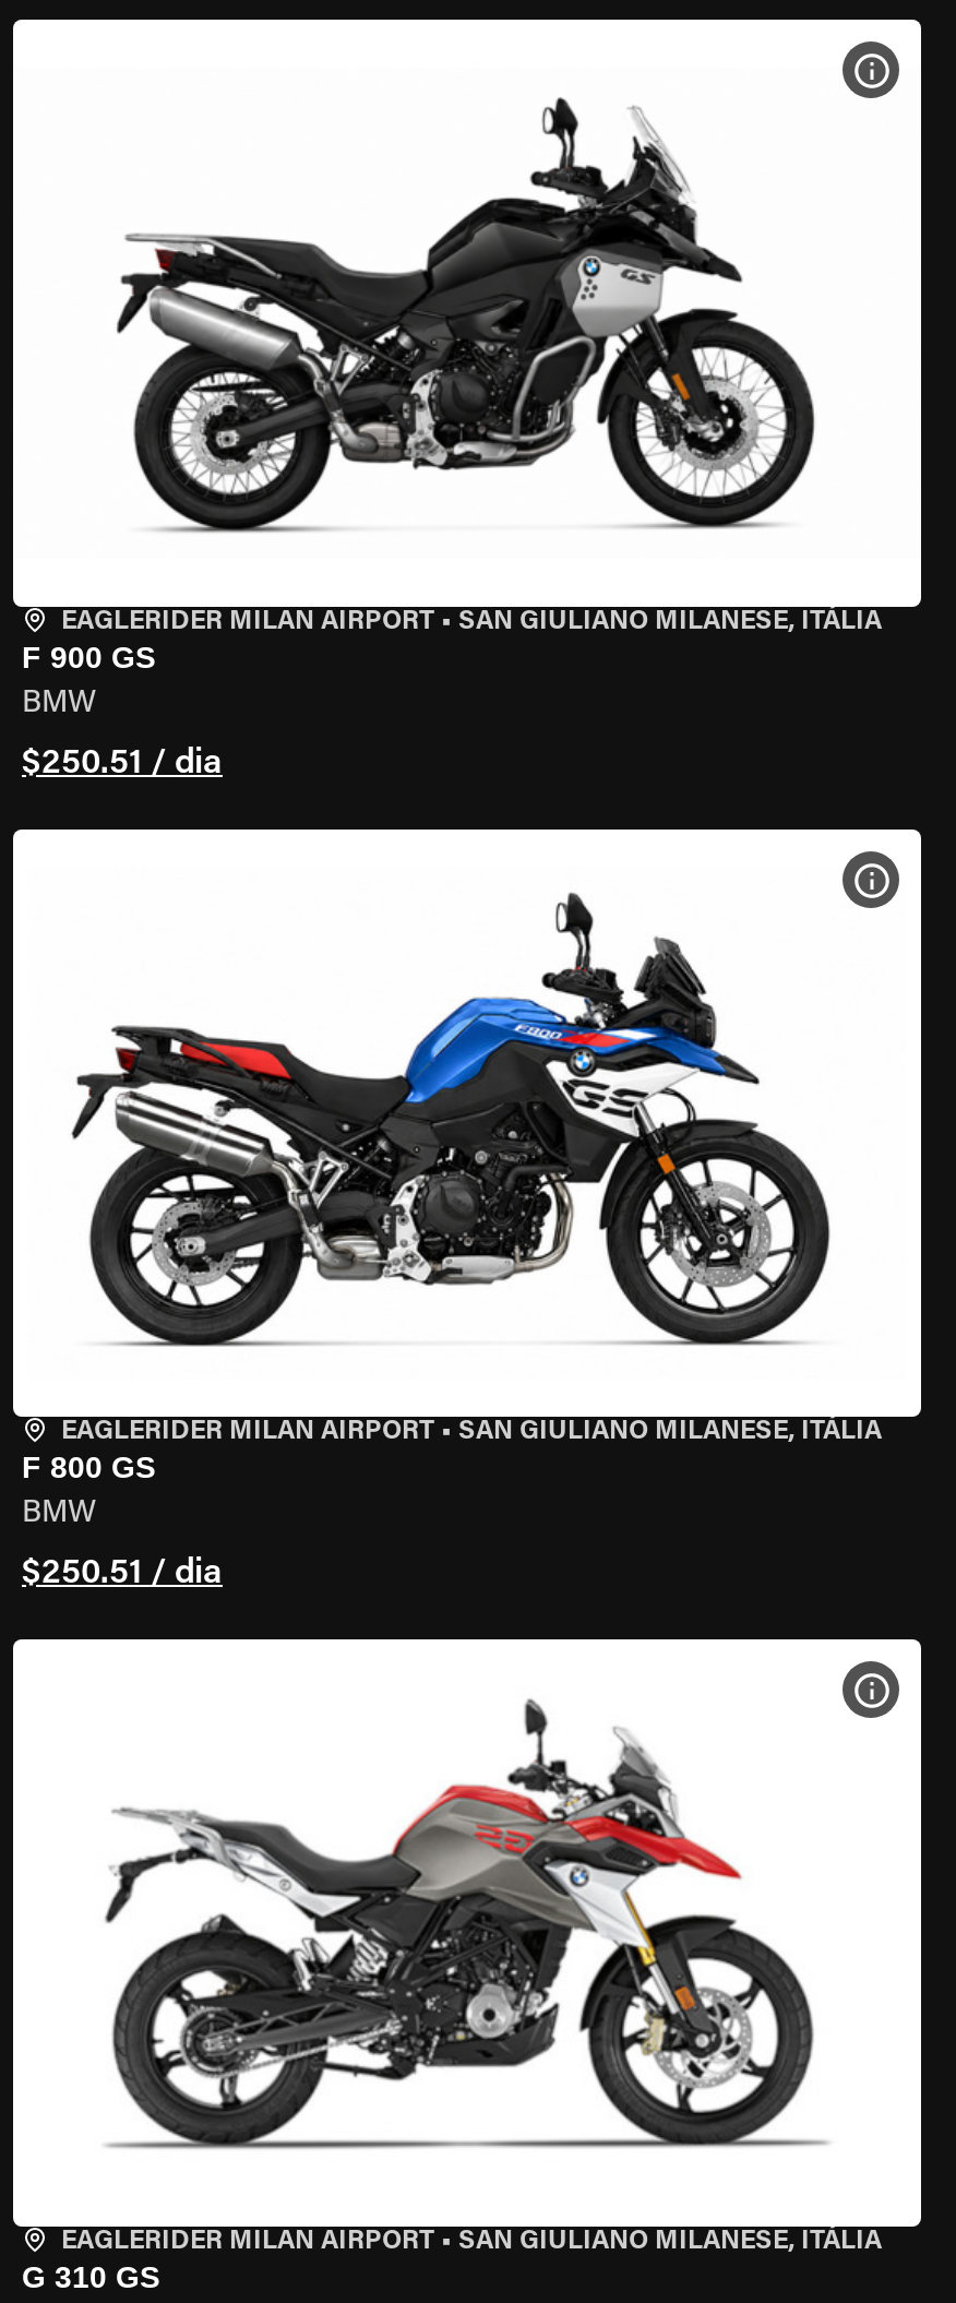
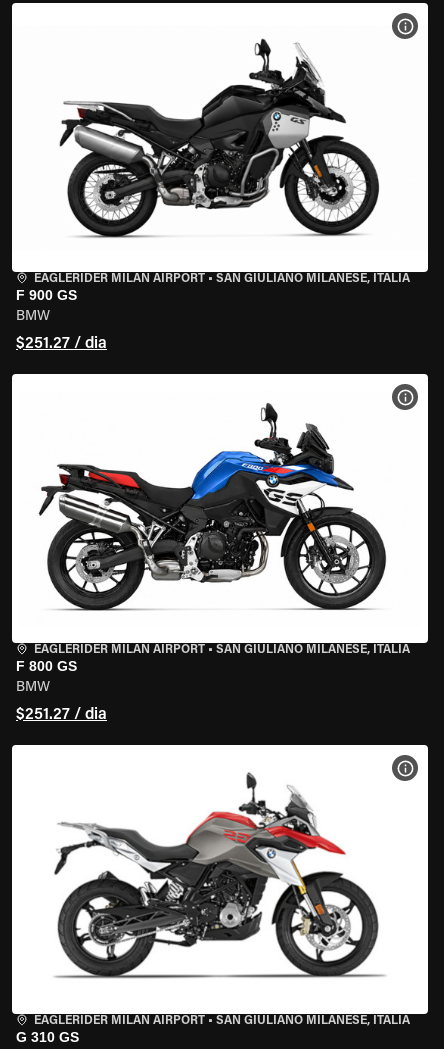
- $250.51 / dia
+ $251.27 / dia

- $250.51 / dia
+ $251.27 / dia
